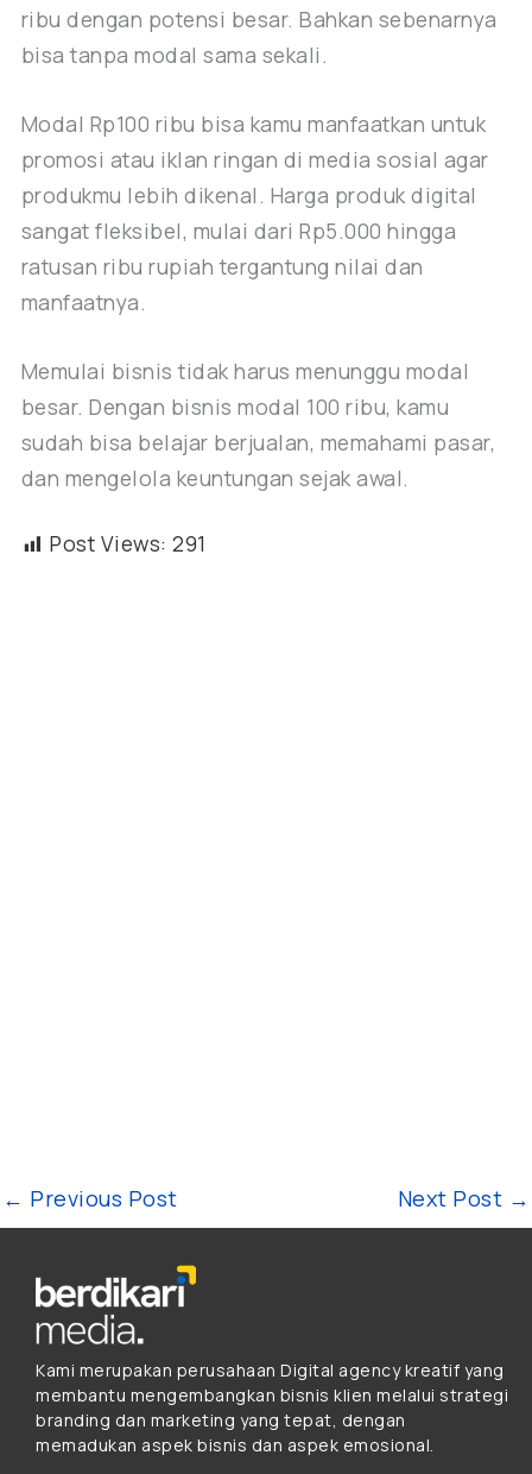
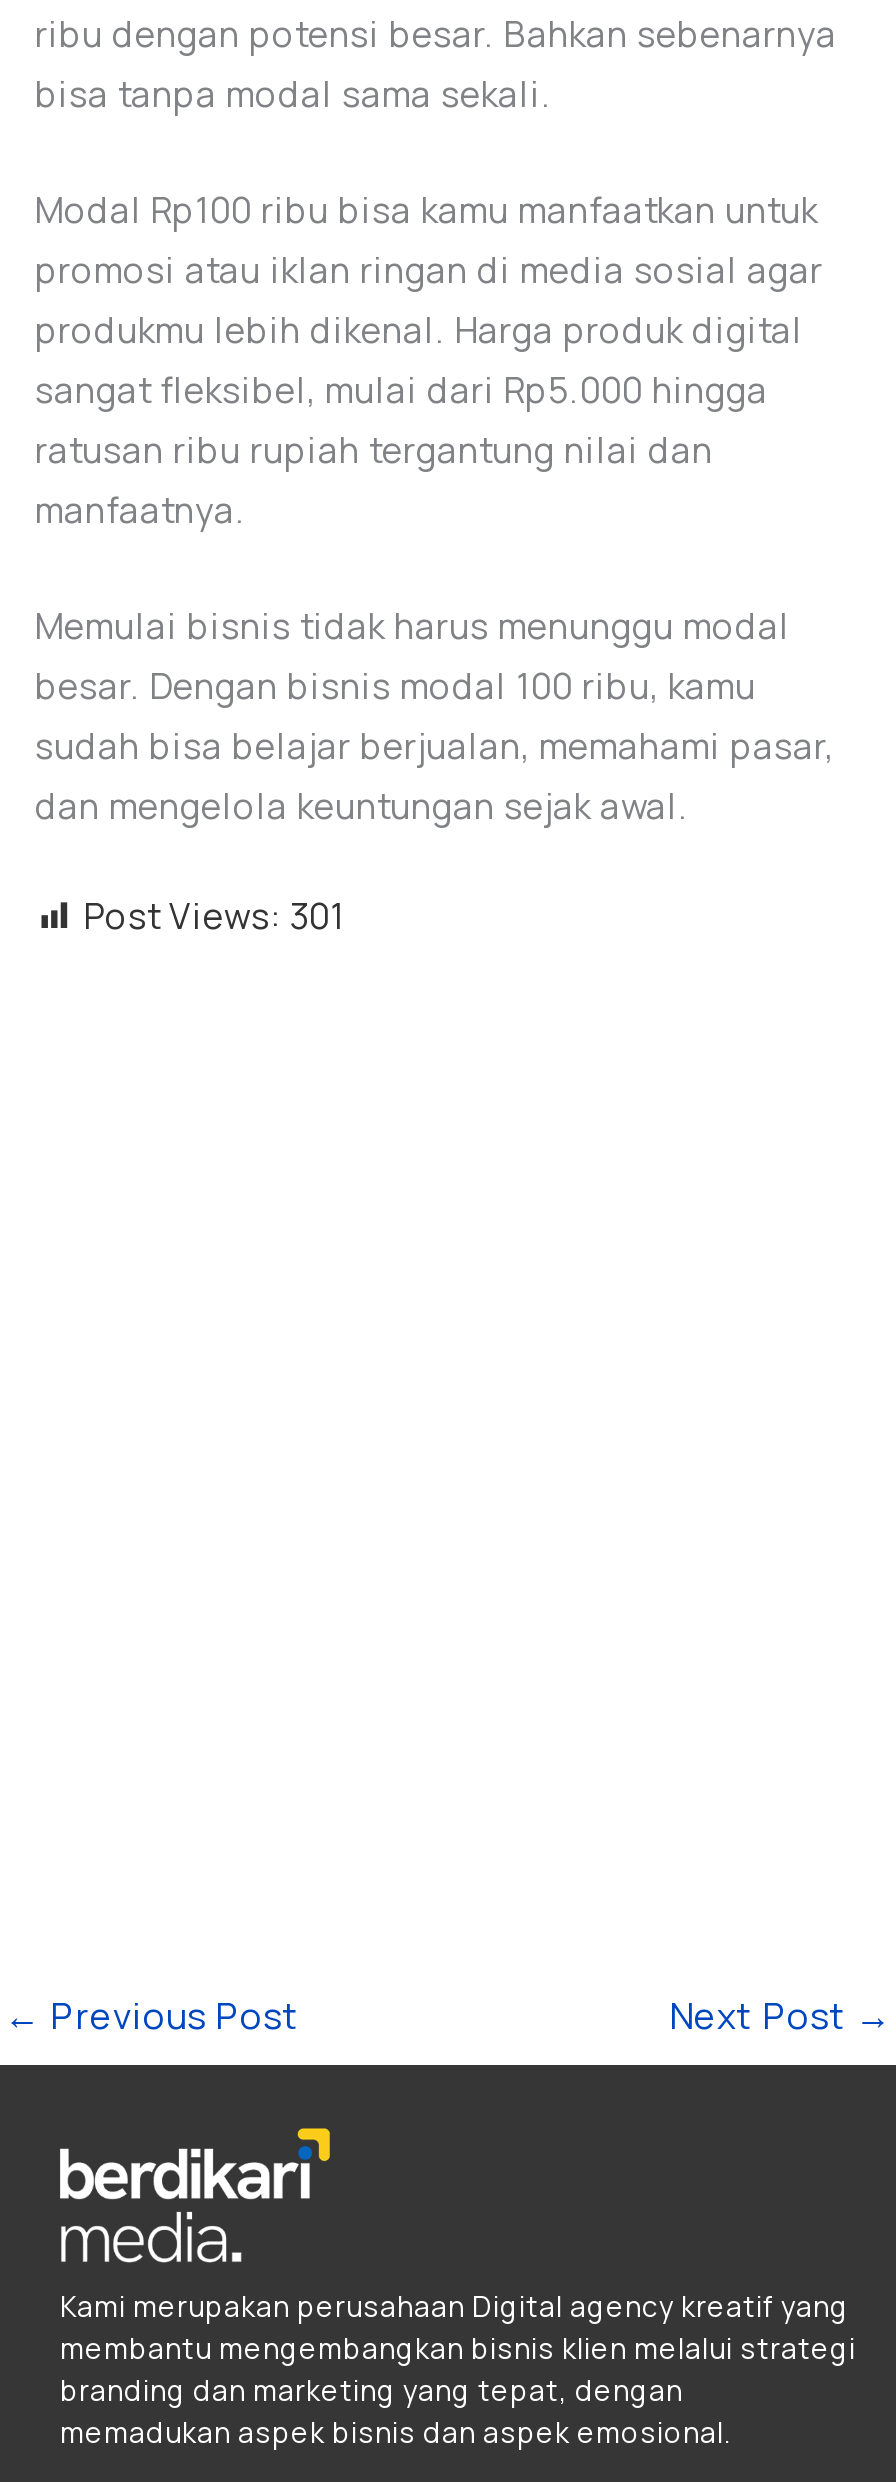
- Post Views: 291
+ Post Views: 301
